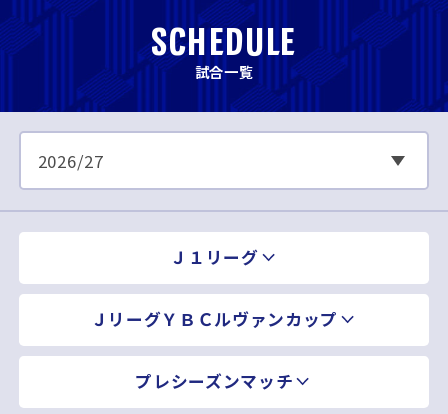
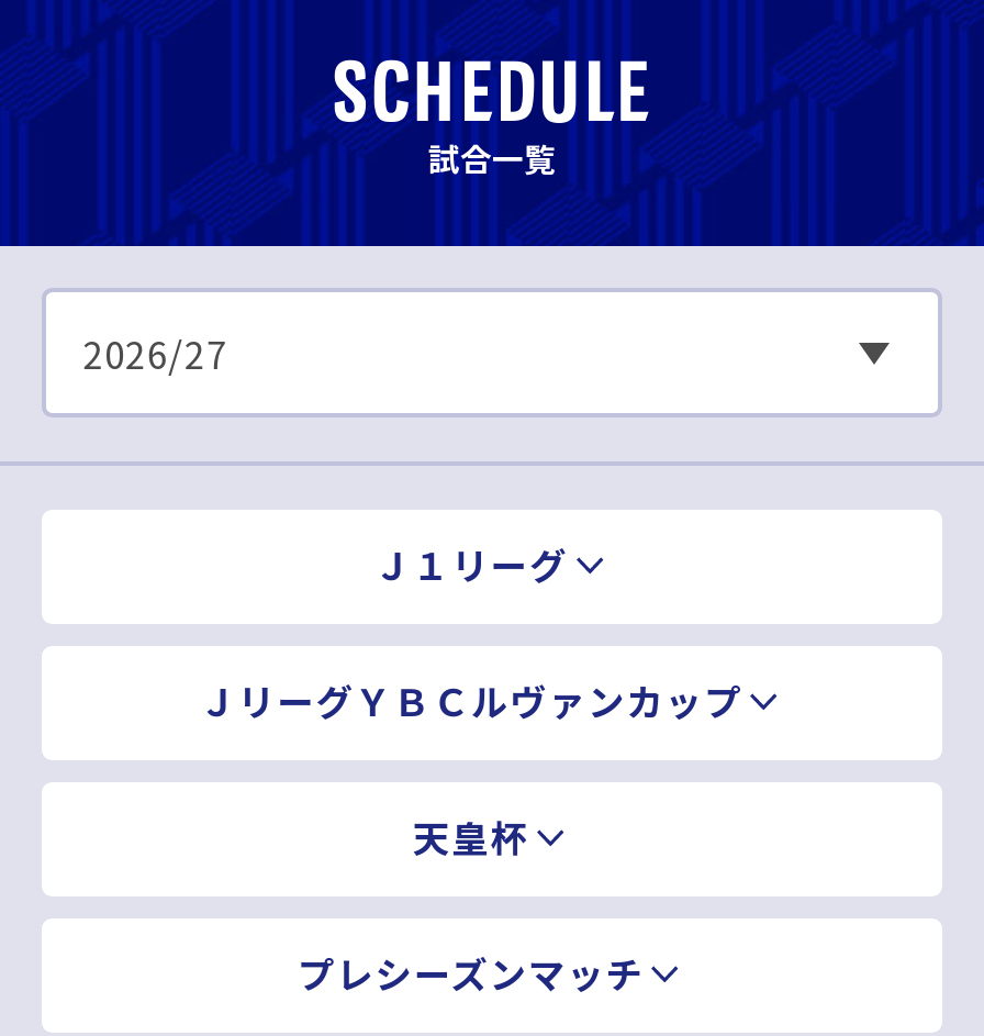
+ 天皇杯
